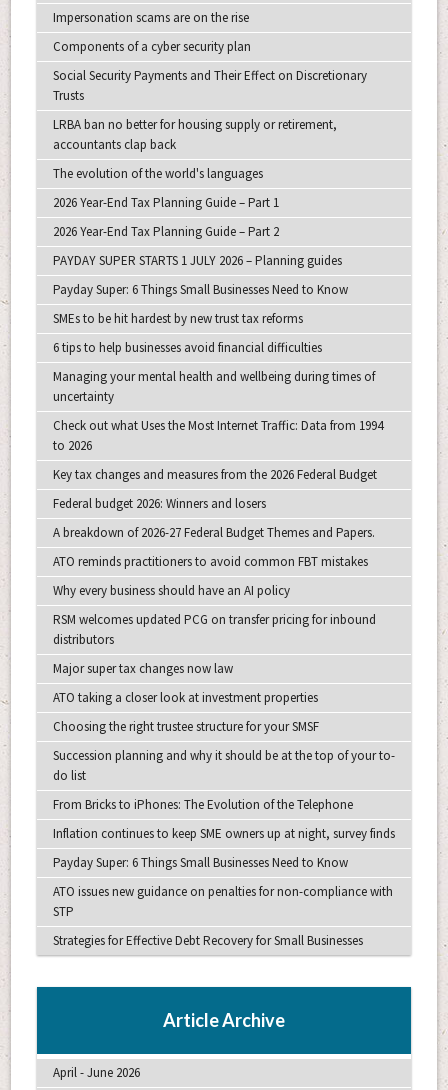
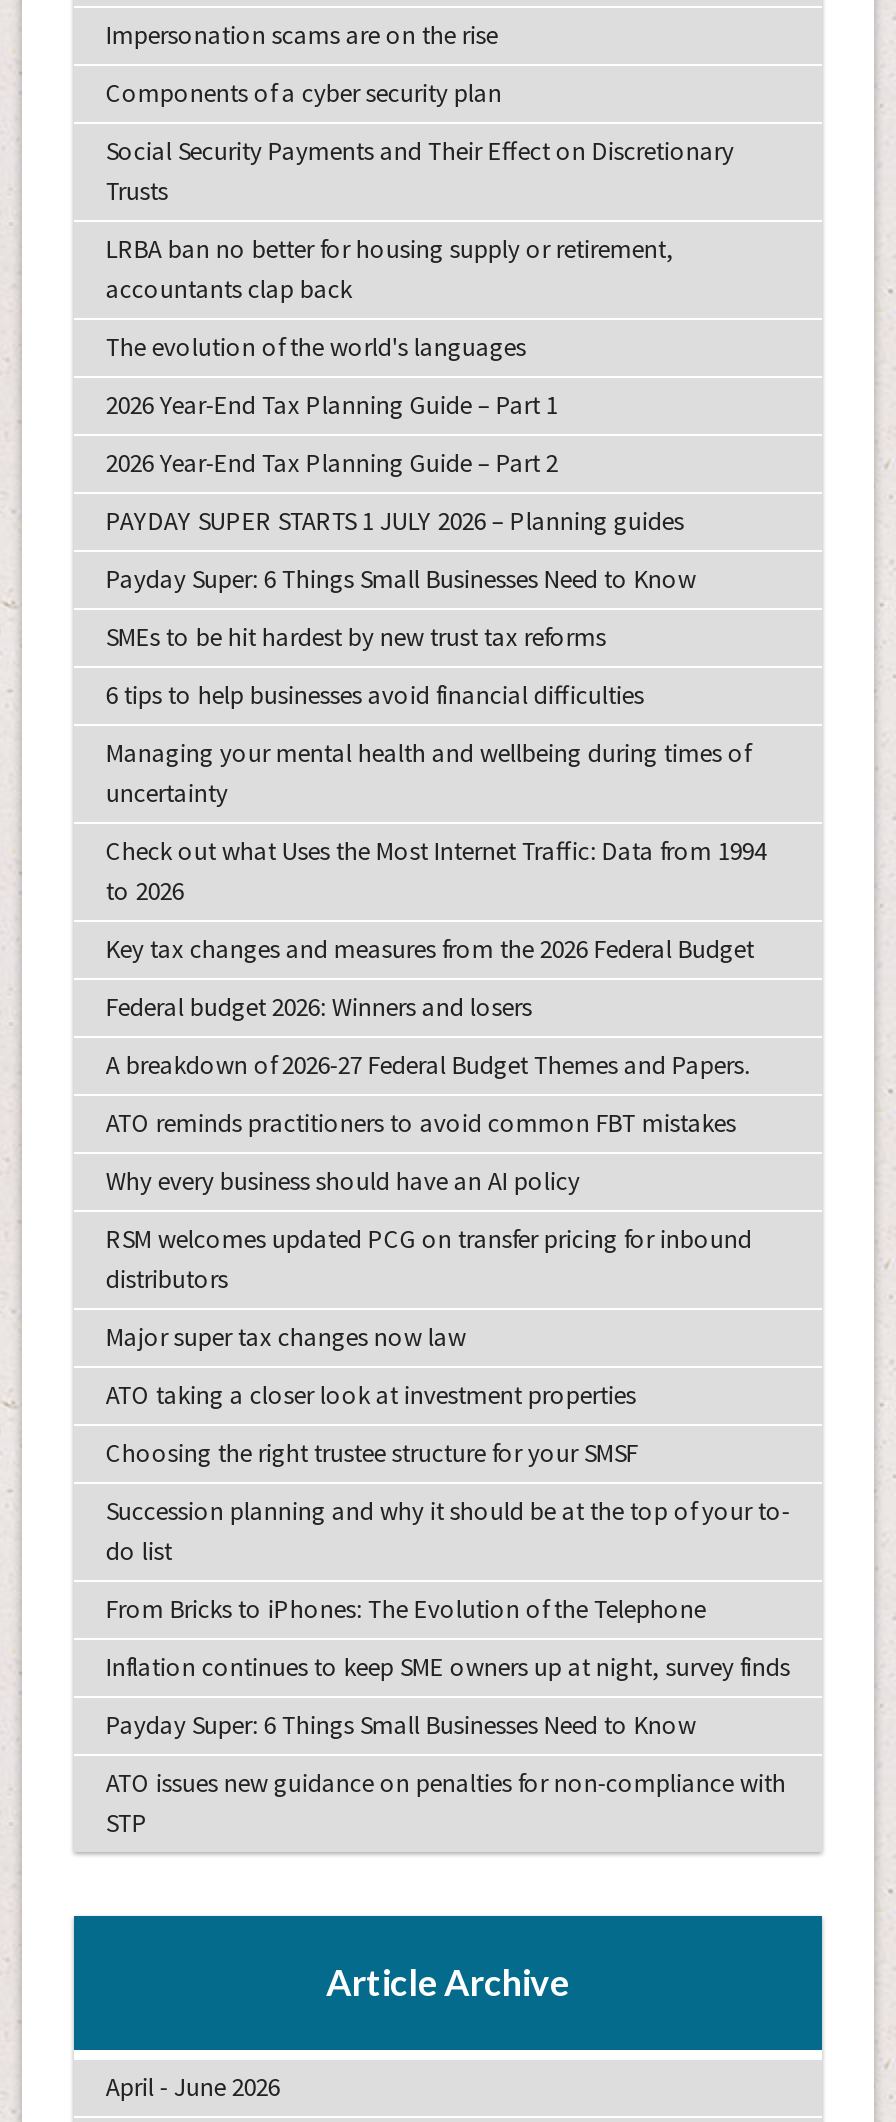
- Strategies for Effective Debt Recovery for Small Businesses
